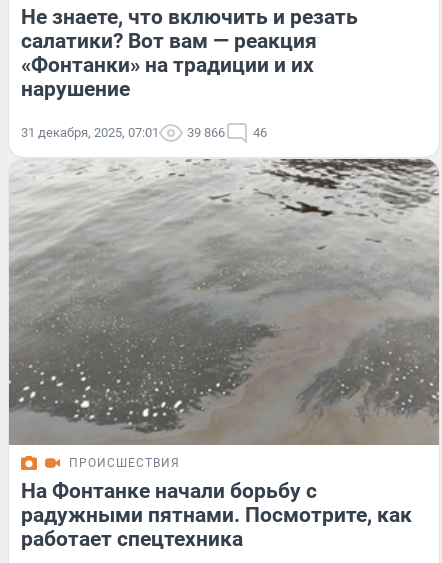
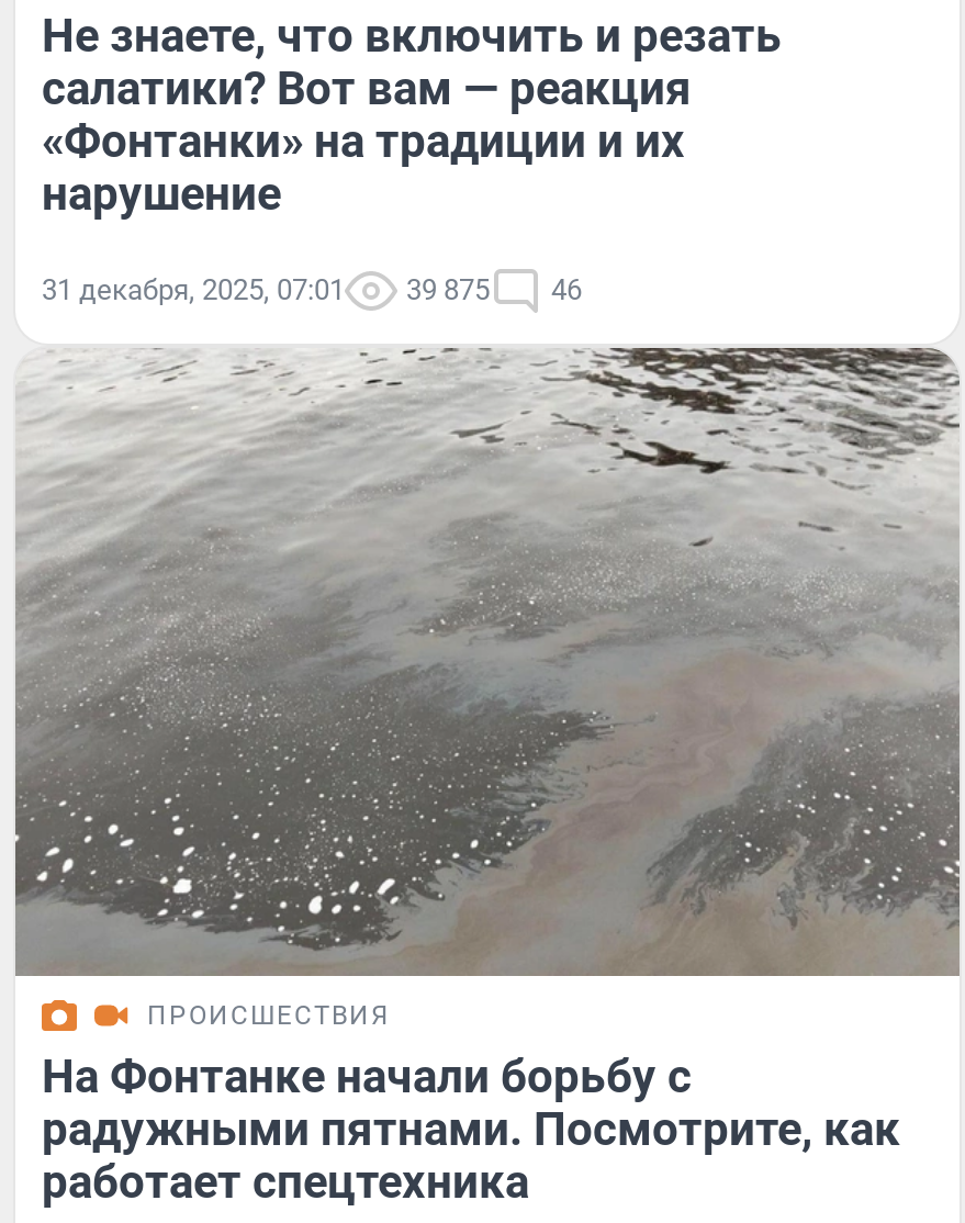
- 31 декабря, 2025, 07:01 39 866 46
+ 31 декабря, 2025, 07:01 39 875 46
